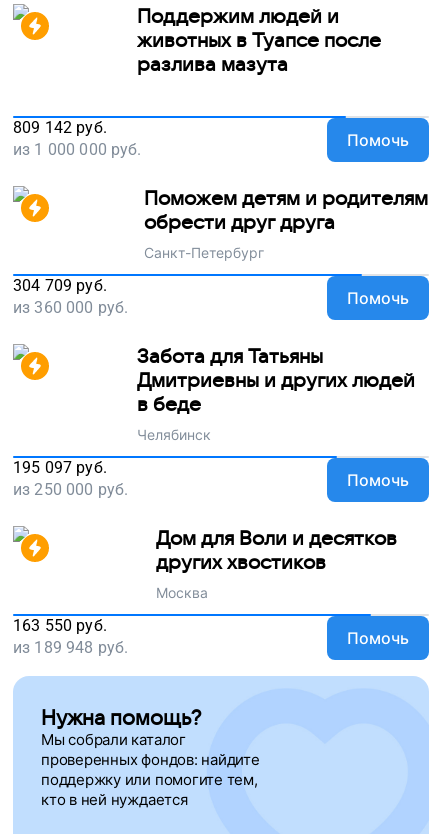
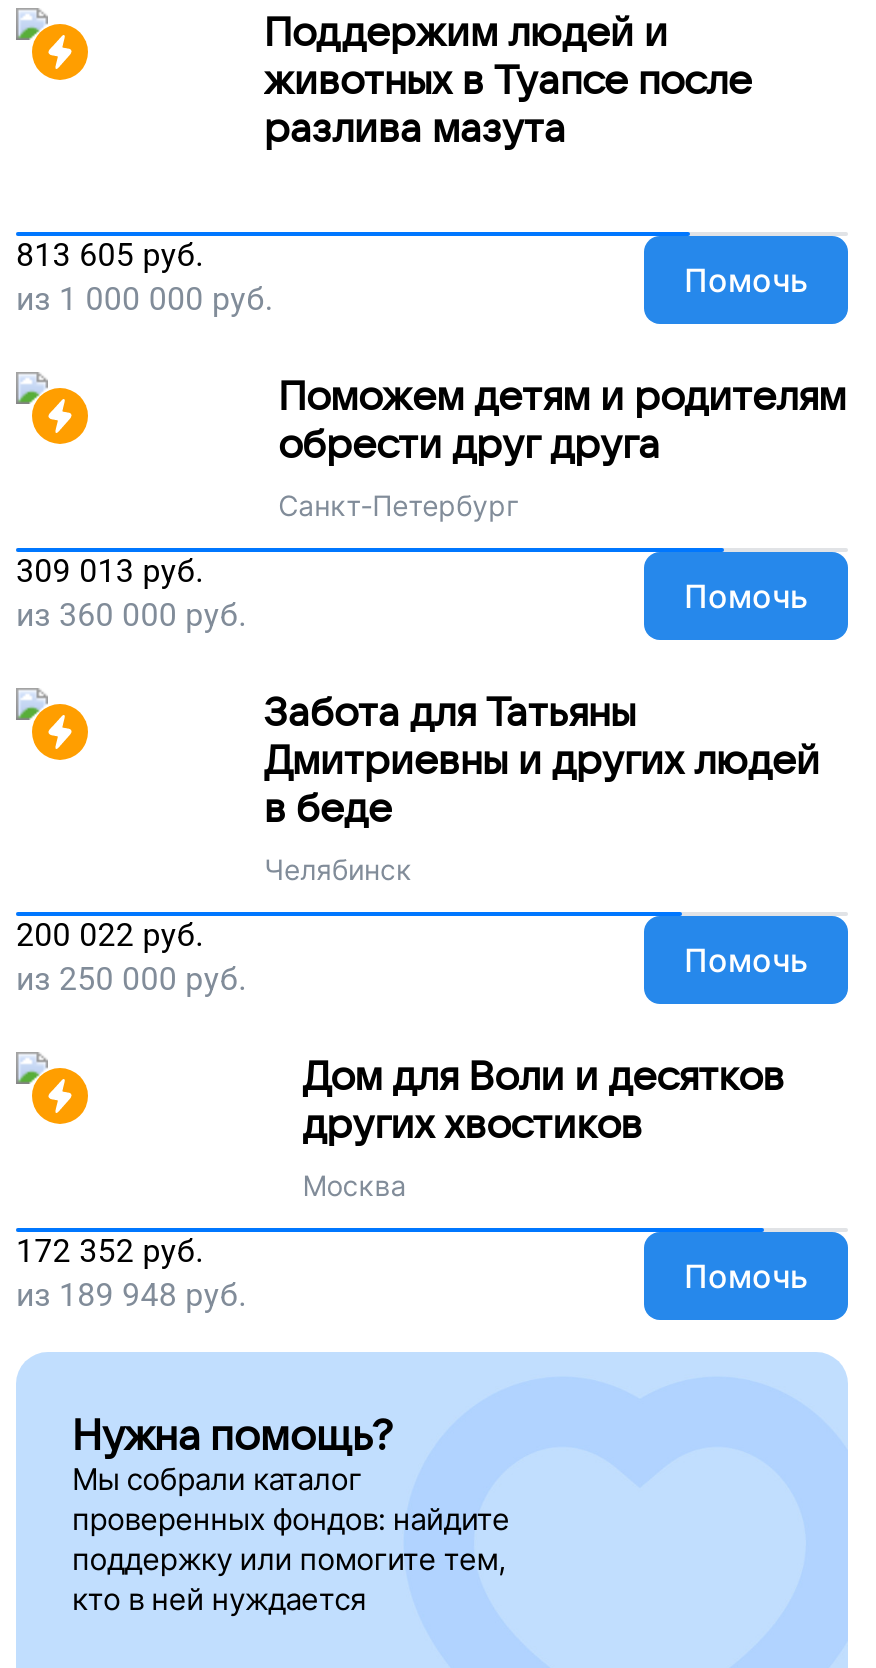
- 809 142 руб.
+ 813 605 руб.

- 304 709 руб.
+ 309 013 руб.

- 195 097 руб.
+ 200 022 руб.

- 163 550 руб.
+ 172 352 руб.
